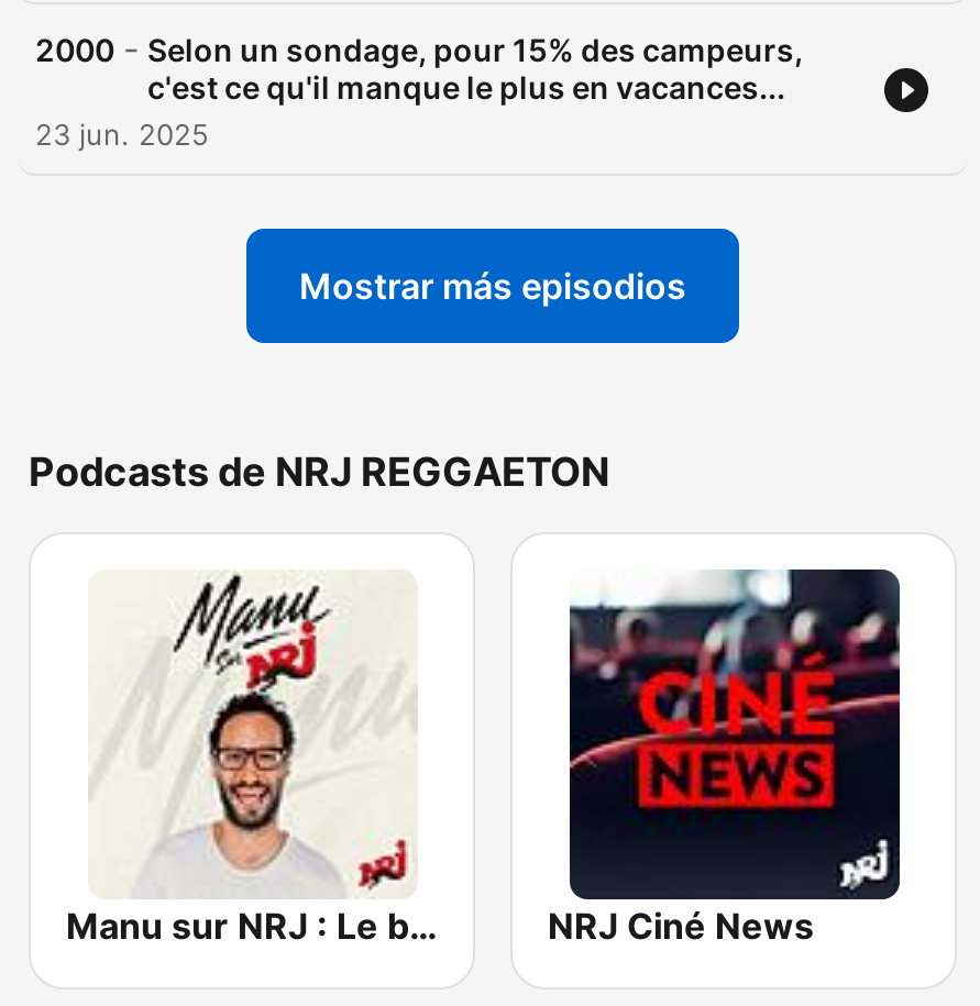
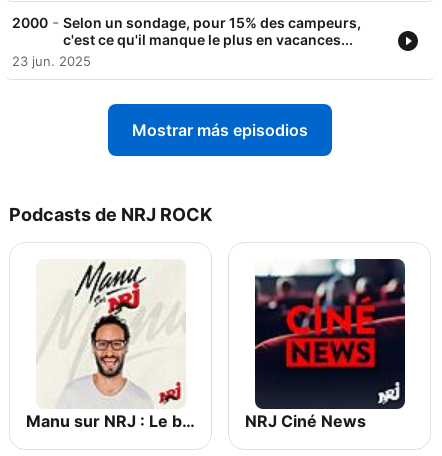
- Podcasts de NRJ REGGAETON
+ Podcasts de NRJ ROCK
